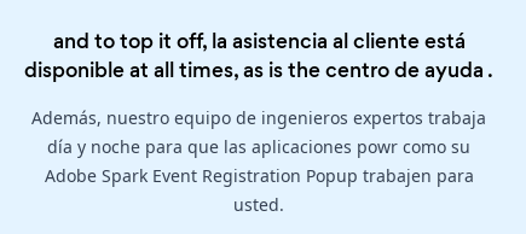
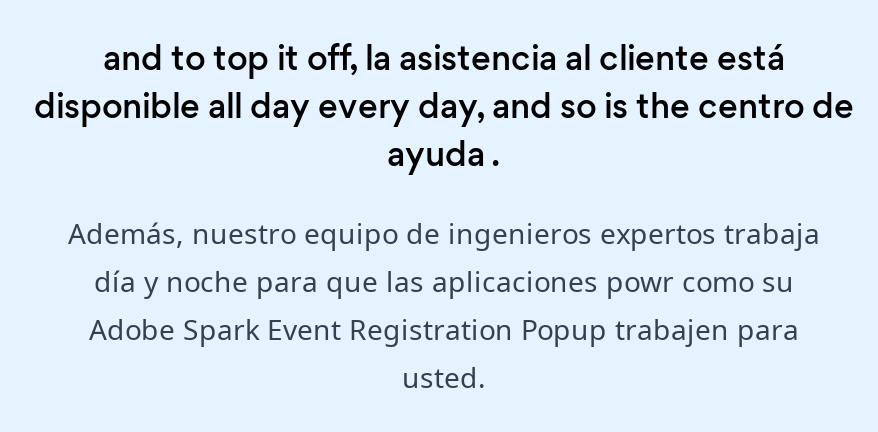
- disponible at all times, as is the centro de ayuda.
+ disponible all day every day, and so is the centro de
+ ayuda.
